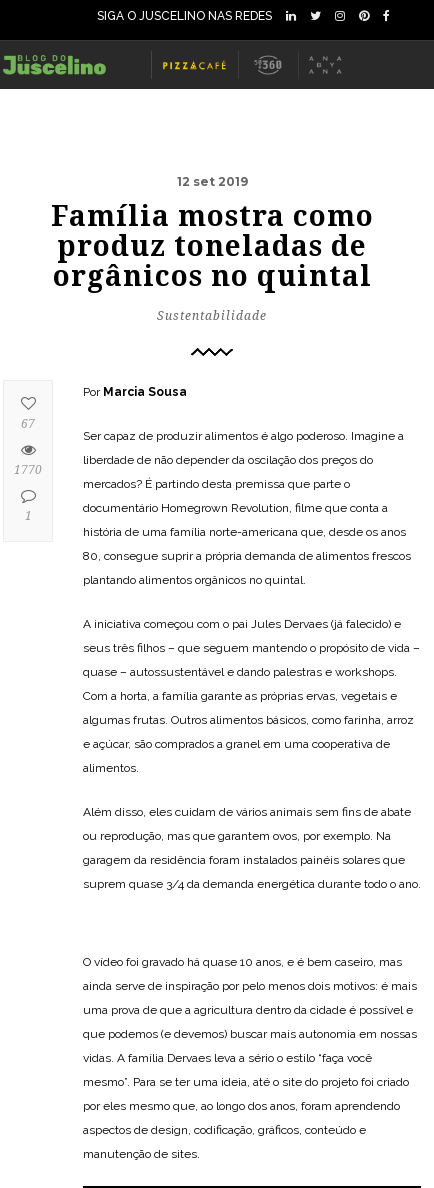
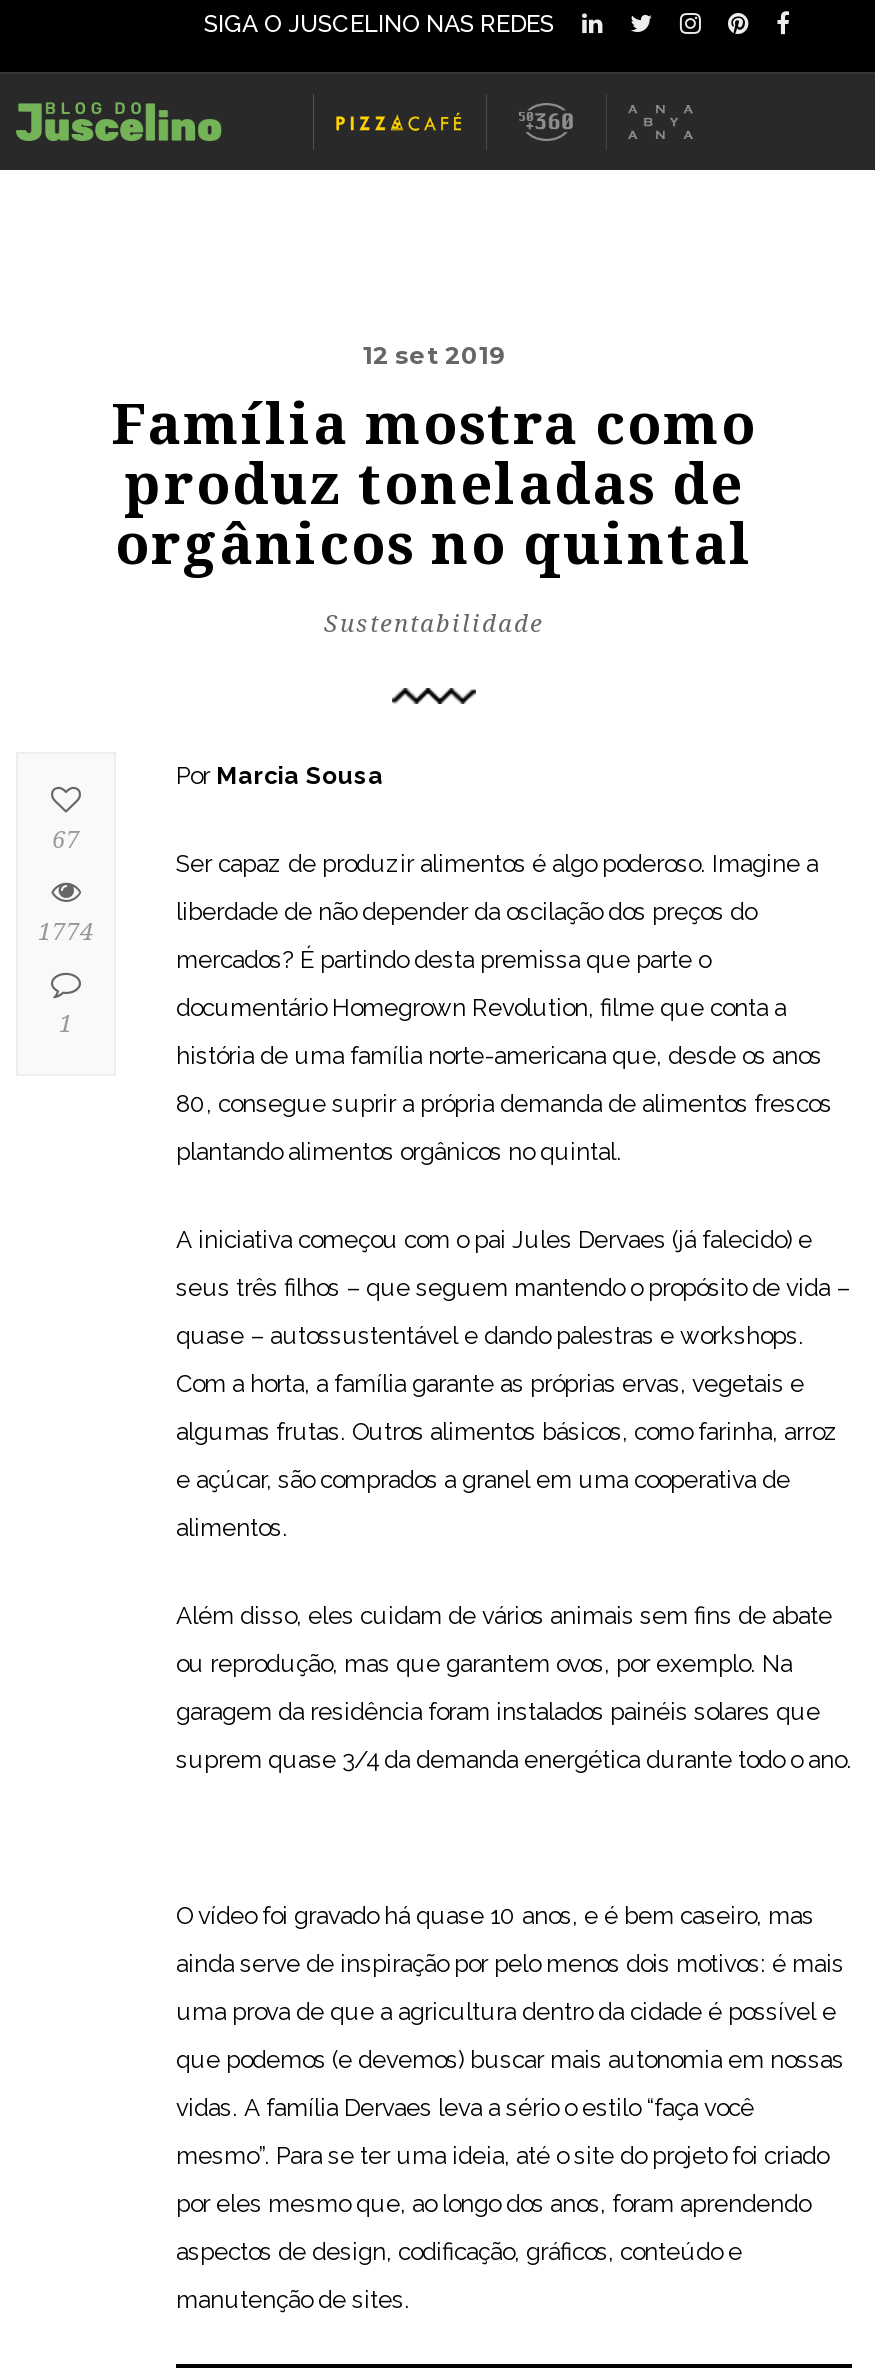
- 1770
+ 1774
